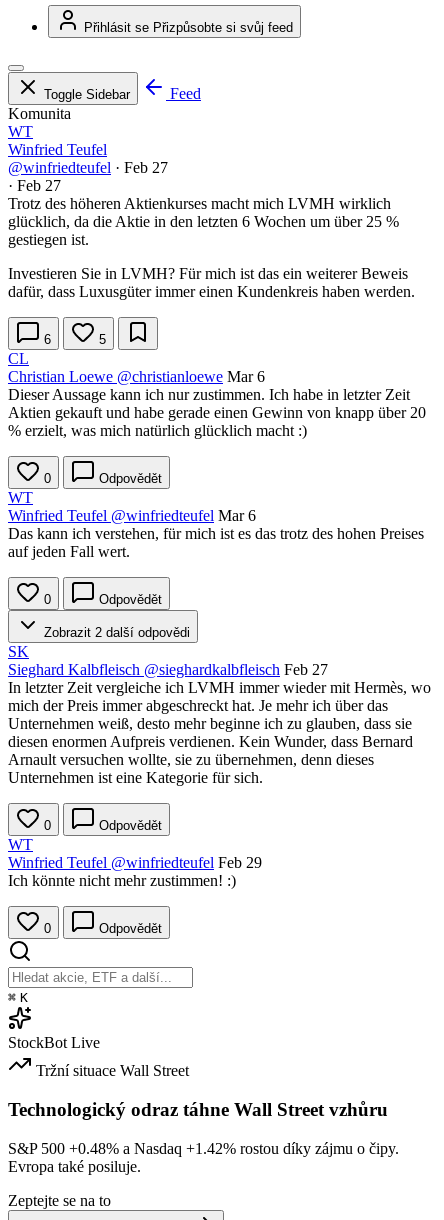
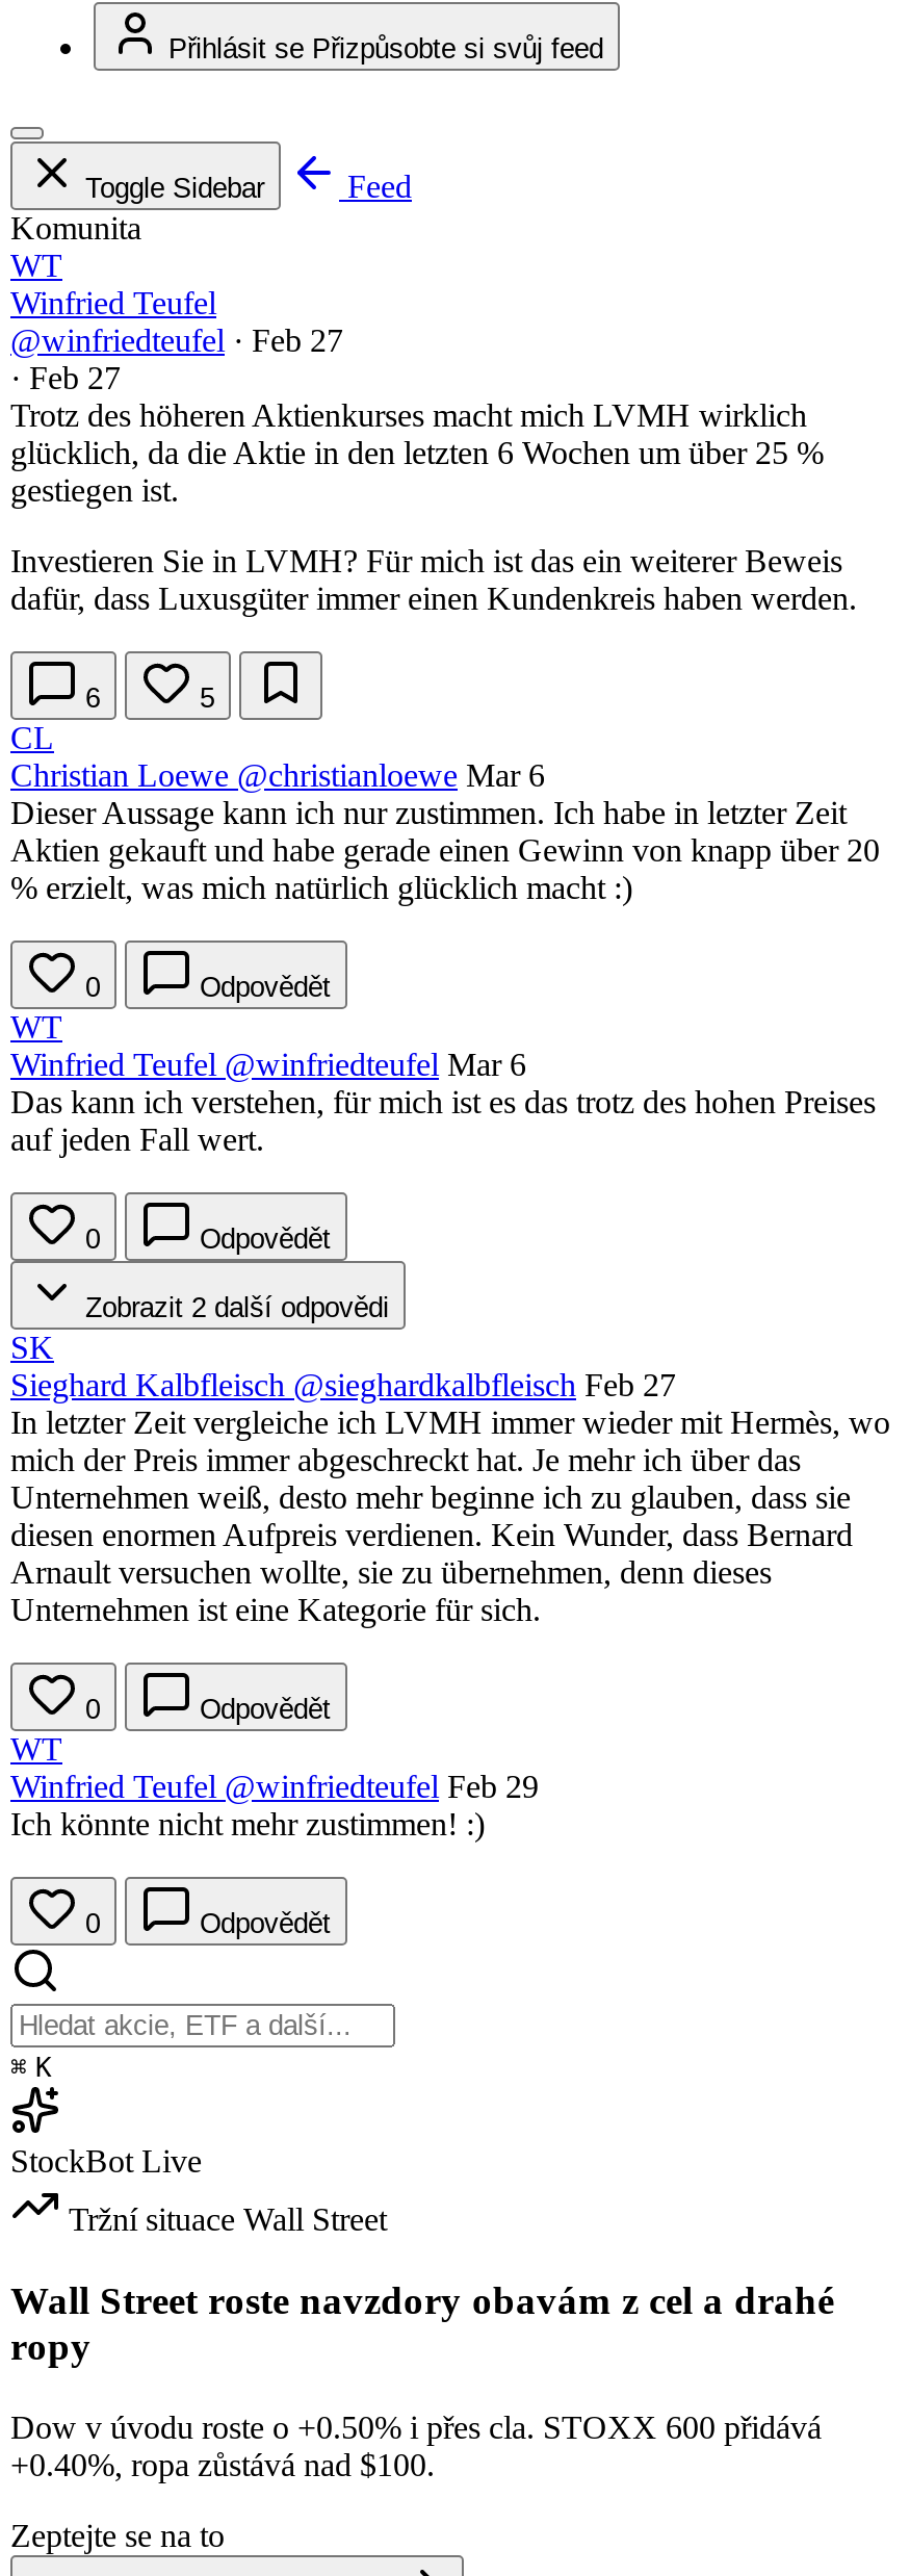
- Technologický odraz táhne Wall Street vzhůru
+ Wall Street roste navzdory obavám z cel a drahé
+ ropy

- S&P 500 +0.48% a Nasdaq +1.42% rostou díky zájmu o čipy.
- Evropa také posiluje.
+ Dow v úvodu roste o +0.50% i přes cla. STOXX 600 přidává
+ +0.40%, ropa zůstává nad $100.
